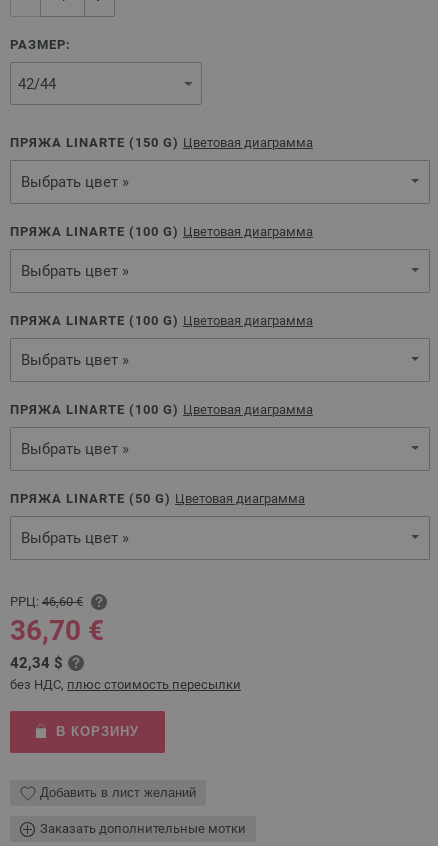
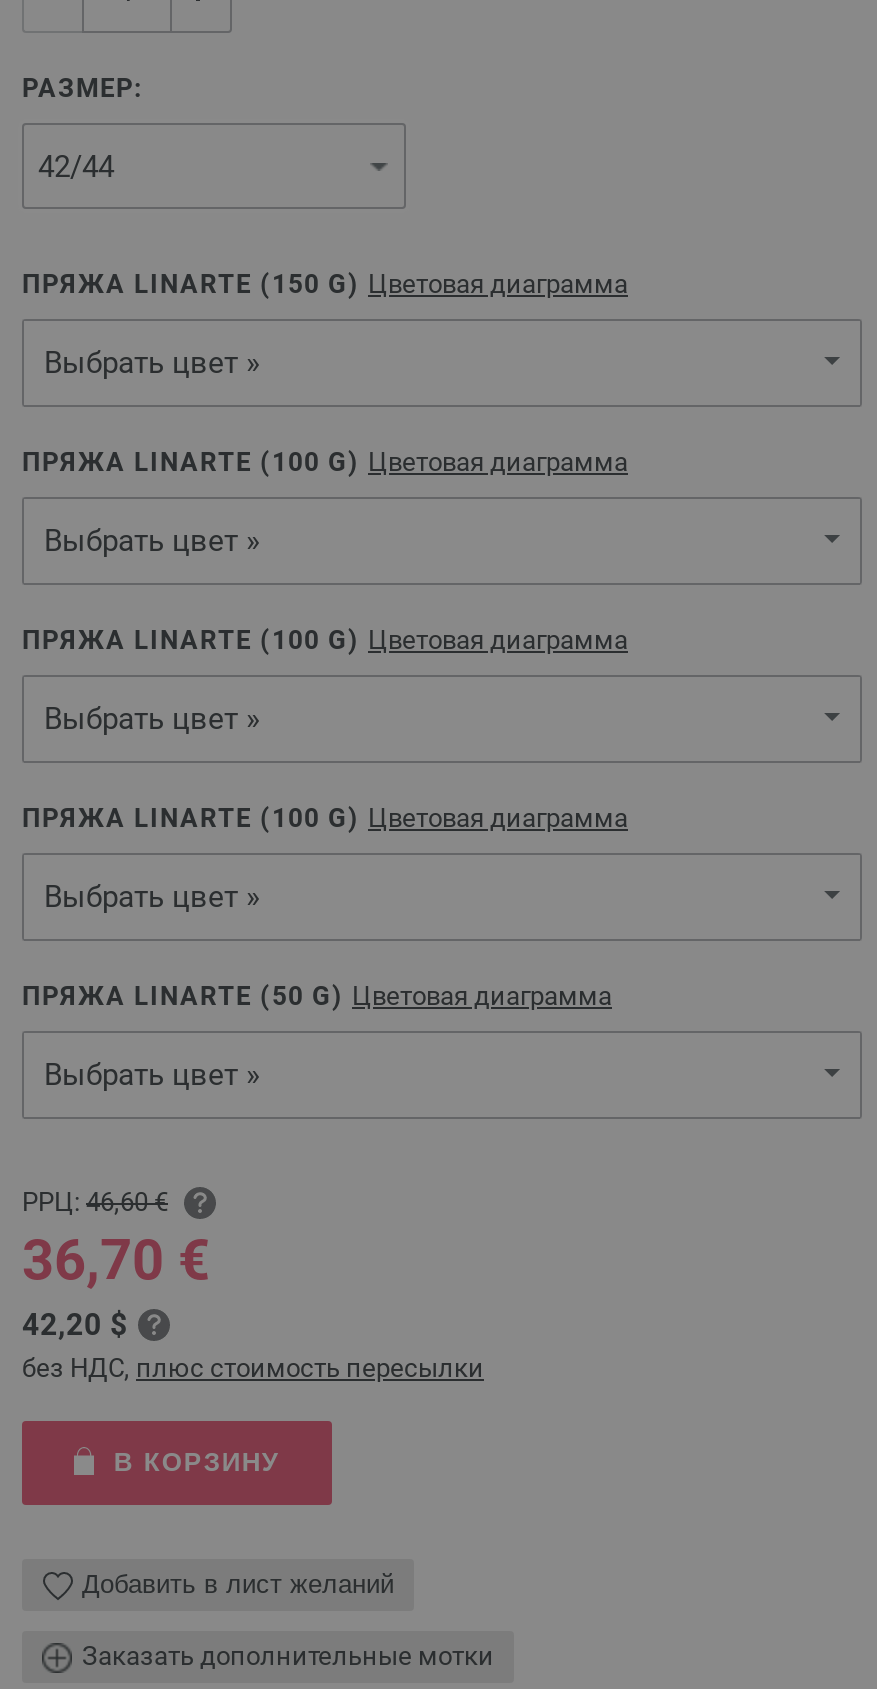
- 42,34 $
+ 42,20 $
